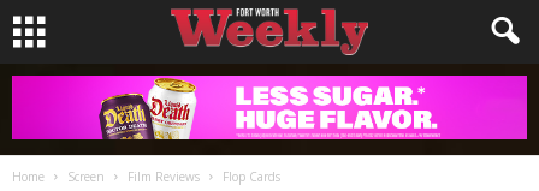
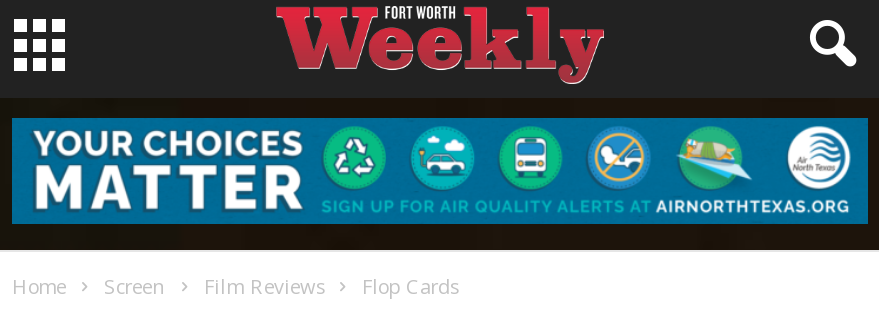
- [image]
+ [image]
